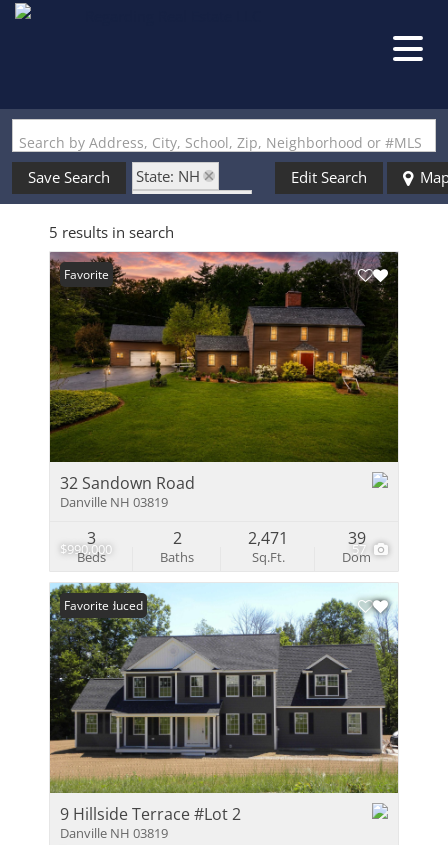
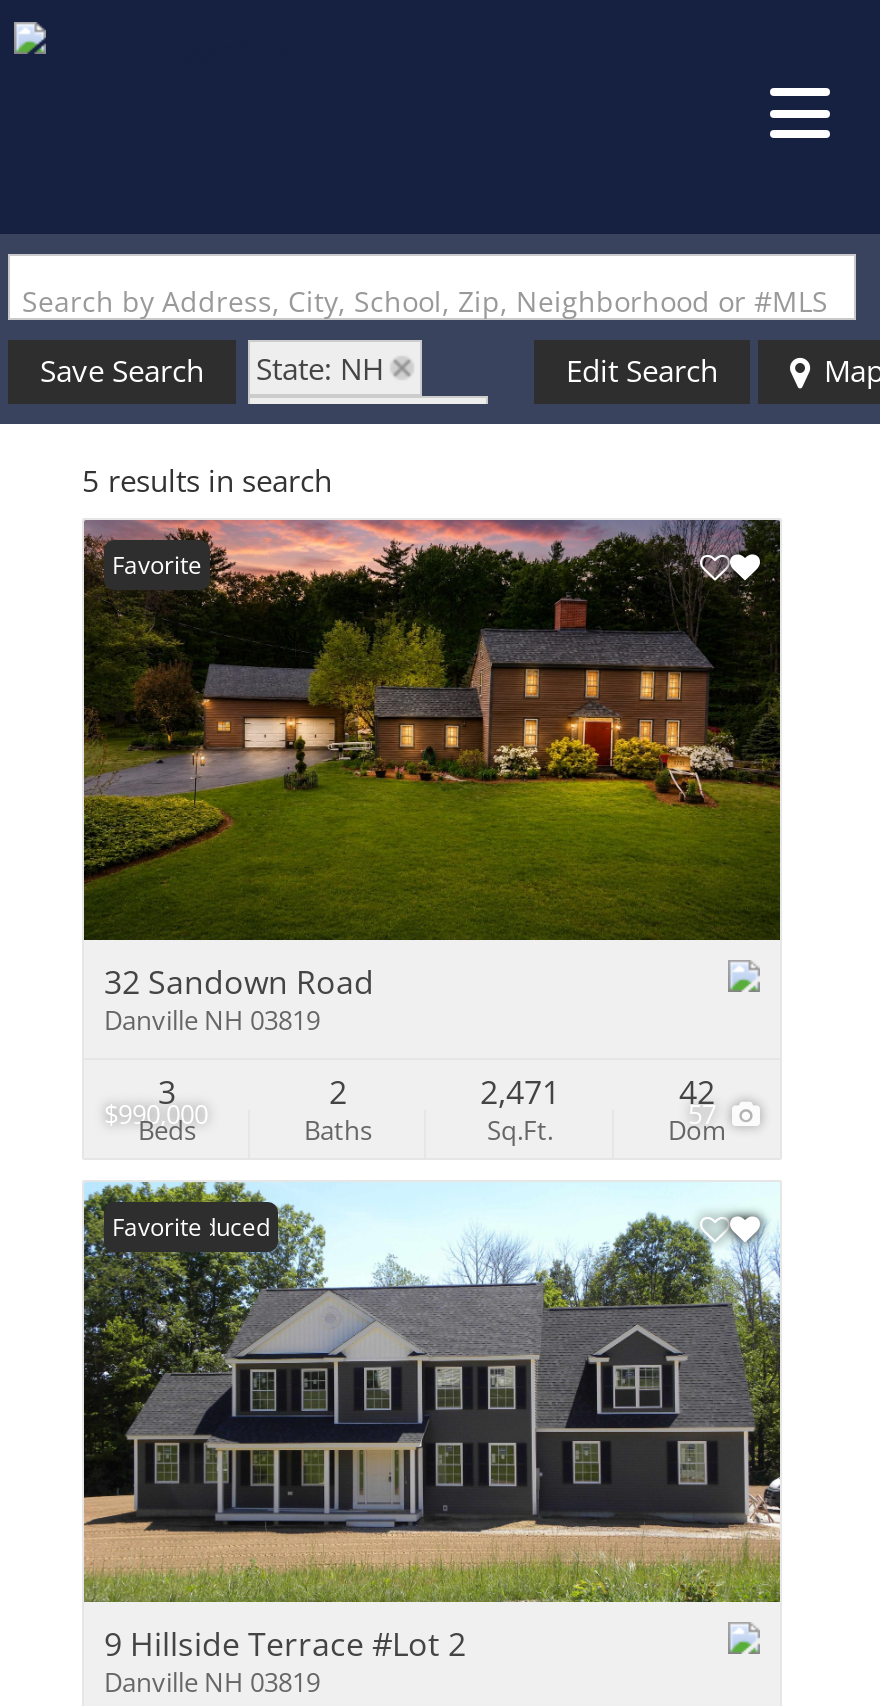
- 39
+ 42
